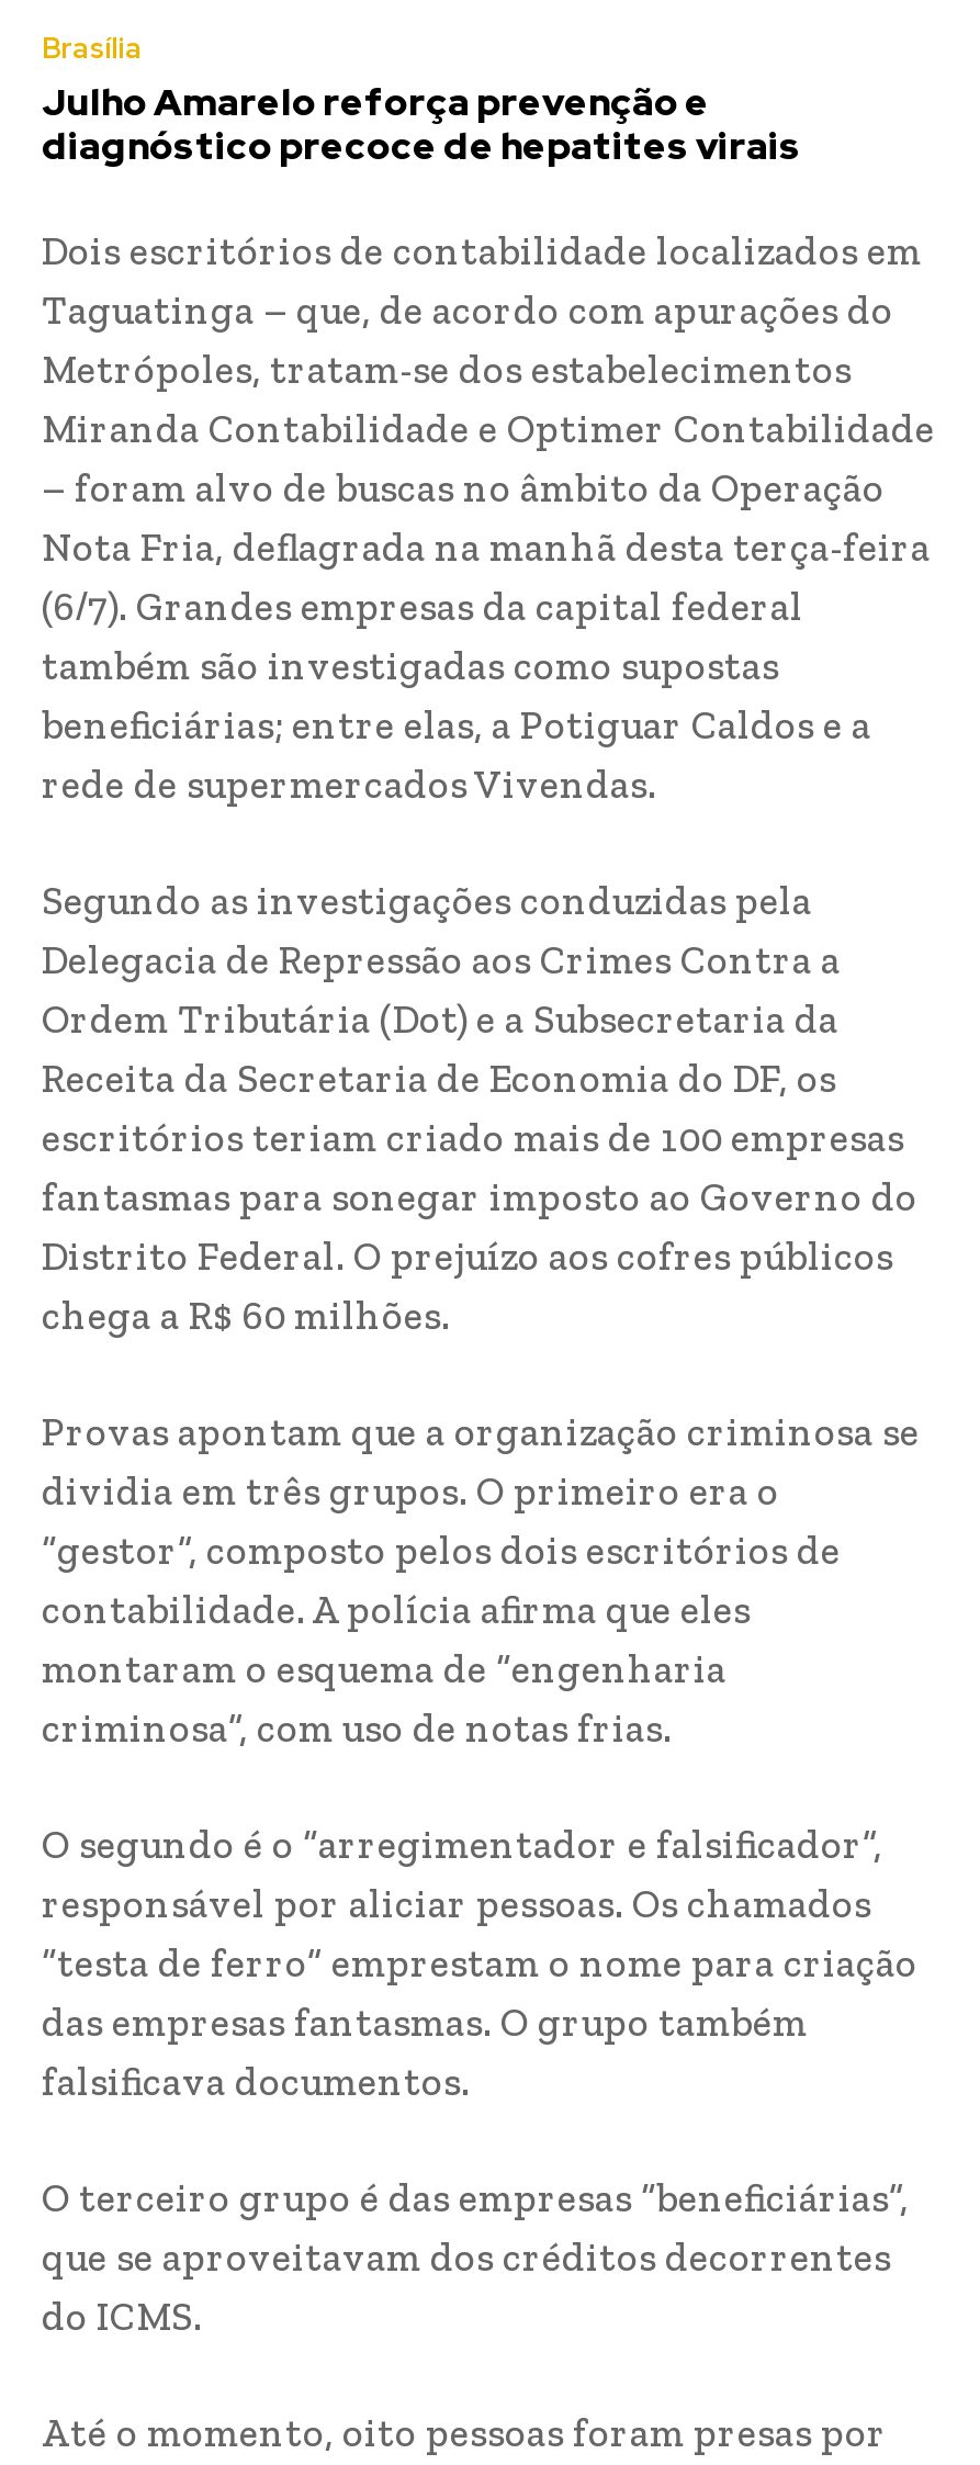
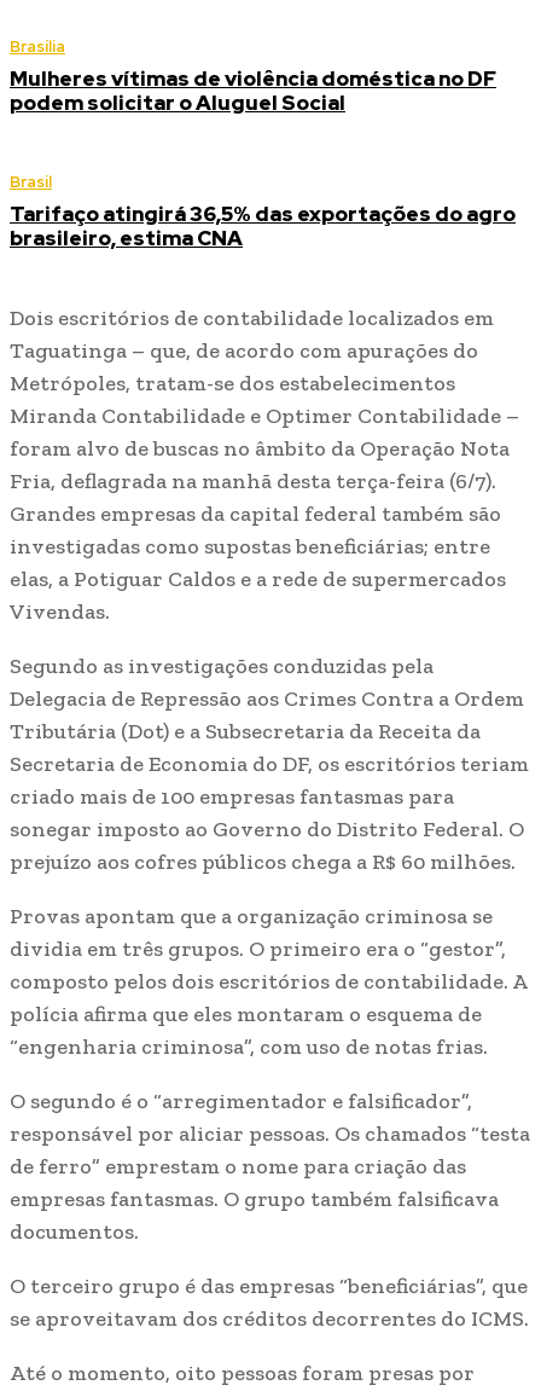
- Julho Amarelo reforça prevenção e
- diagnóstico precoce de hepatites virais
+ Mulheres vítimas de violência doméstica no DF
+ podem solicitar o Aluguel Social
+ Brasil
+ Tarifaço atingirá 36,5% das exportações do agro
+ brasileiro, estima CNA

moved down: Dois escritórios de contabilidade localizados em | Taguatinga – que, de acordo com apurações do | Metrópoles, tratam-se dos estabelecimentos

moved down: Segundo as investigações conduzidas pela

moved down: Provas apontam que a organização criminosa se

moved down: O segundo é o “arregimentador e falsificador”,
